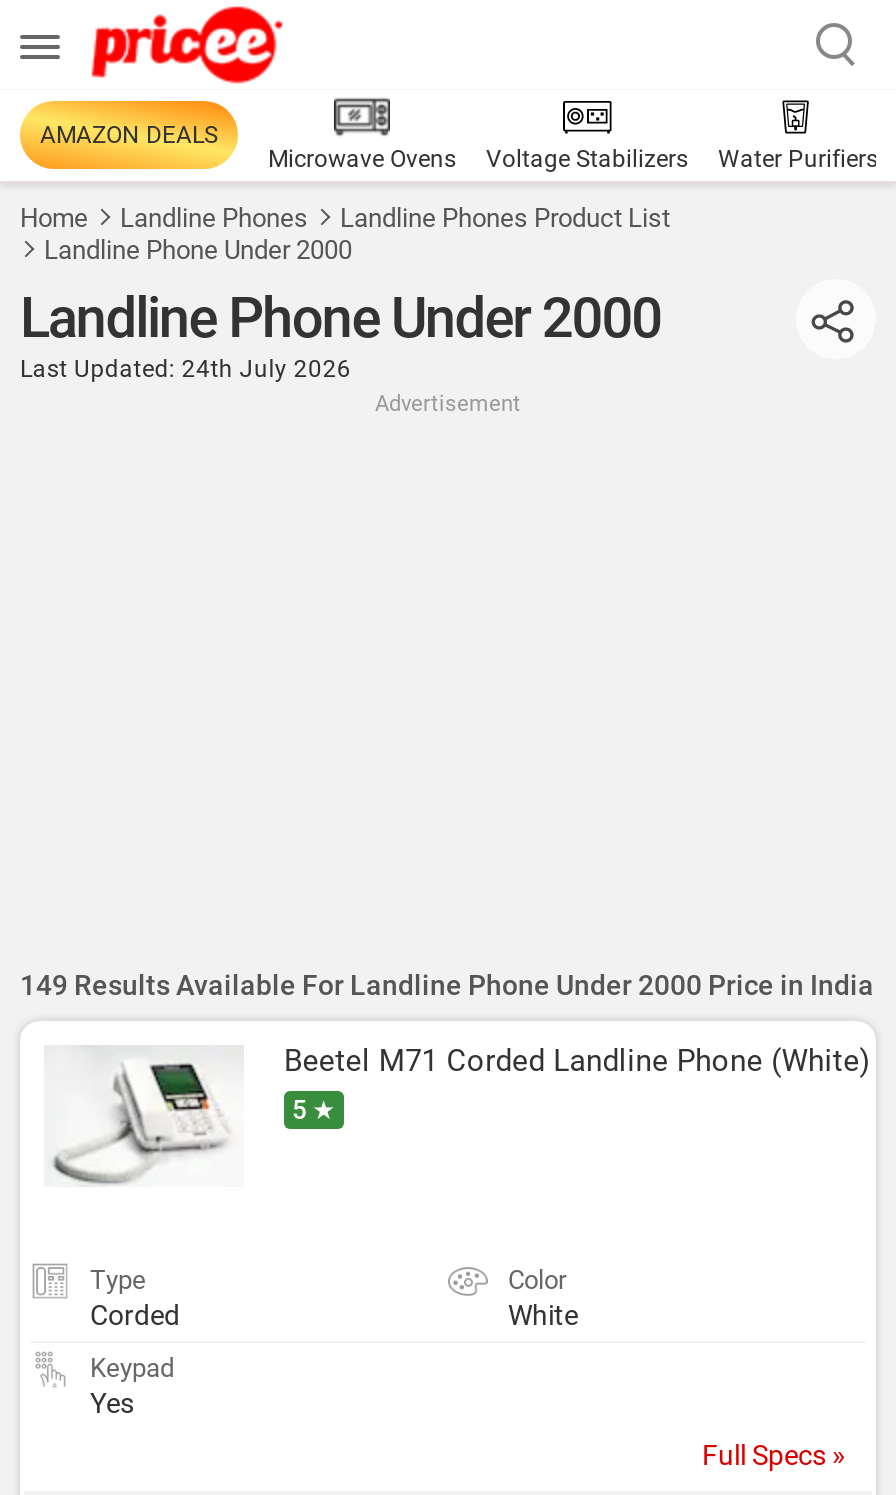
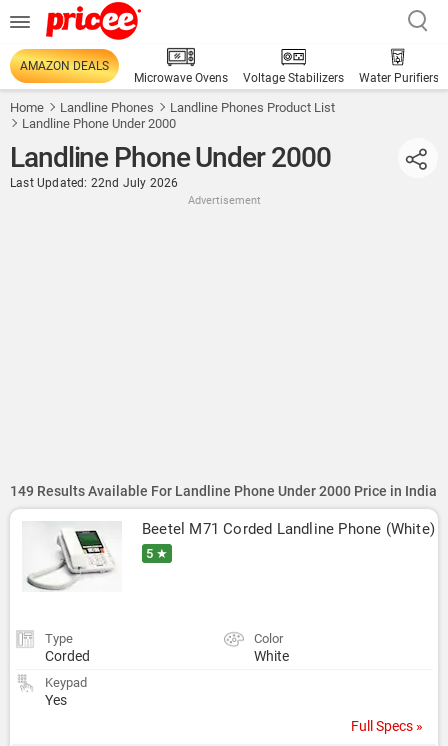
- Last Updated: 24th July 2026
+ Last Updated: 22nd July 2026
